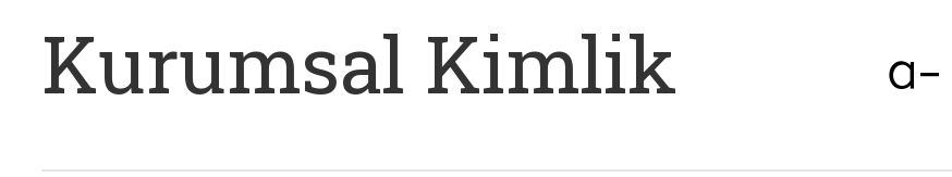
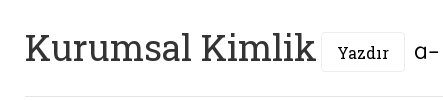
+ Yazdır
